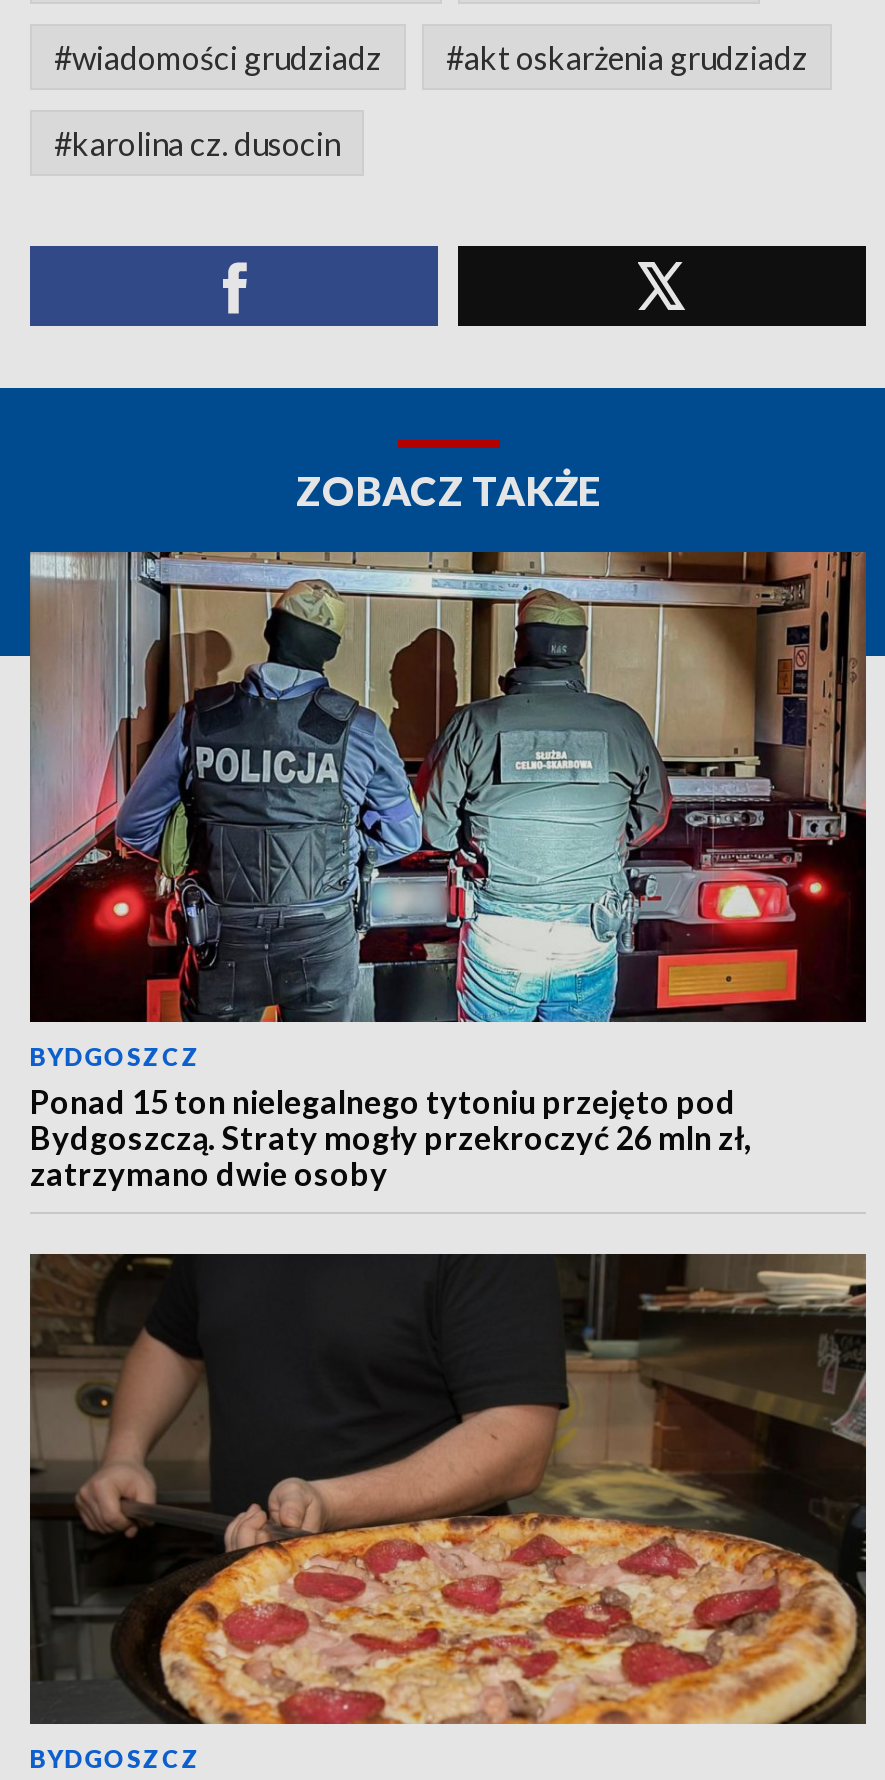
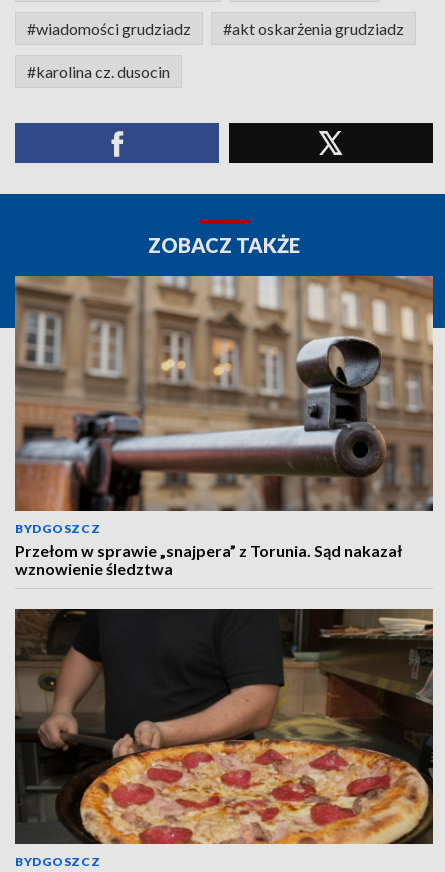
- [image]
- Ponad 15 ton nielegalnego tytoniu przejęto pod
- Bydgoszczą. Straty mogły przekroczyć 26 mln zł,
- zatrzymano dwie osoby
+ [image]
+ Przełom w sprawie „snajpera” z Torunia. Sąd nakazał
+ wznowienie śledztwa
